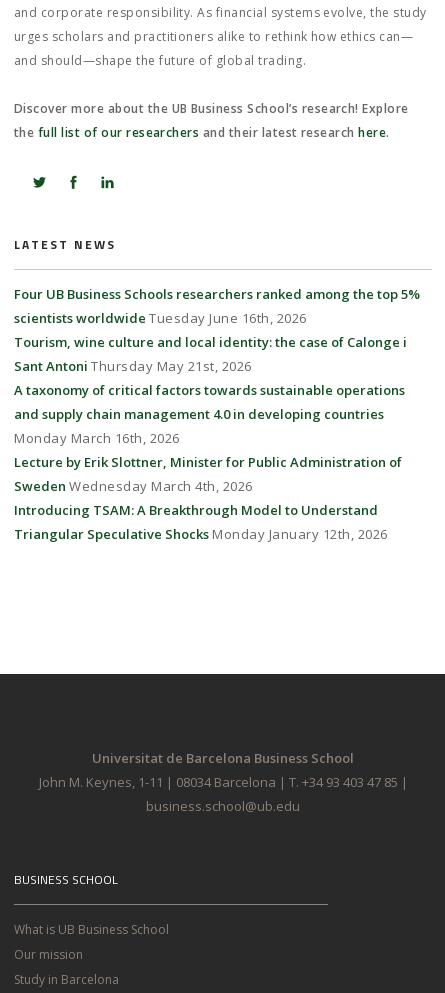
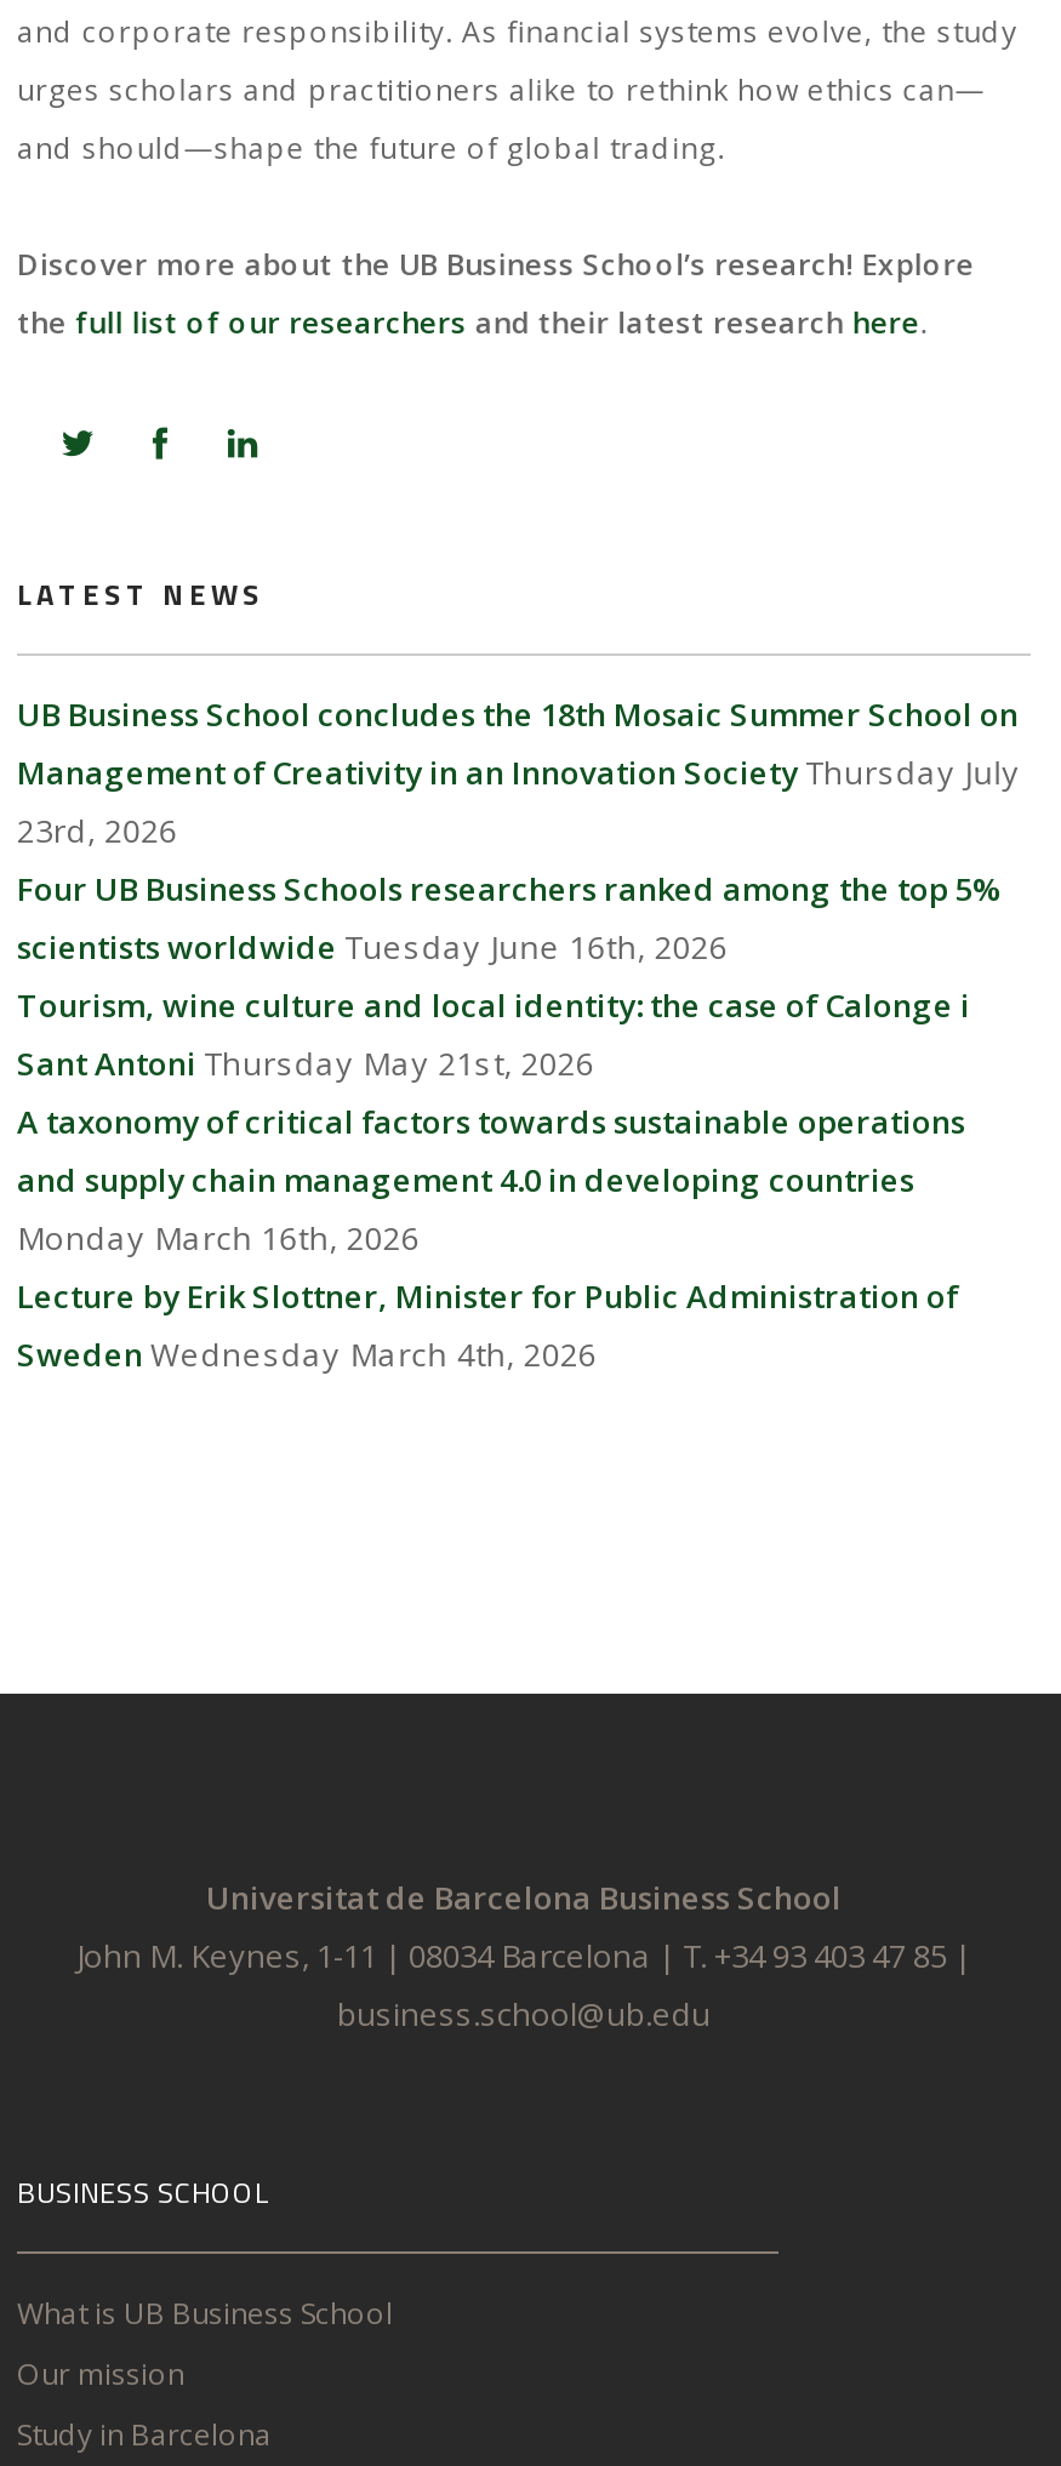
+ UB Business School concludes the 18th Mosaic Summer School on
+ Management of Creativity in an Innovation Society Thursday July
+ 23rd, 2026

moved down: Four UB Business Schools researchers ranked among the top 5% | scientists worldwide Tuesday June 16th, 2026 | Tourism, wine culture and local identity: the case of Calonge i | ... | Lecture by Erik Slottner, Minister for Public Administration of | Sweden Wednesday March 4th, 2026

- Introducing TSAM: A Breakthrough Model to Understand
- Triangular Speculative Shocks Monday January 12th, 2026
